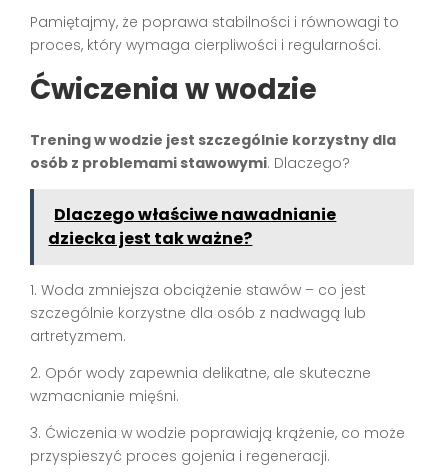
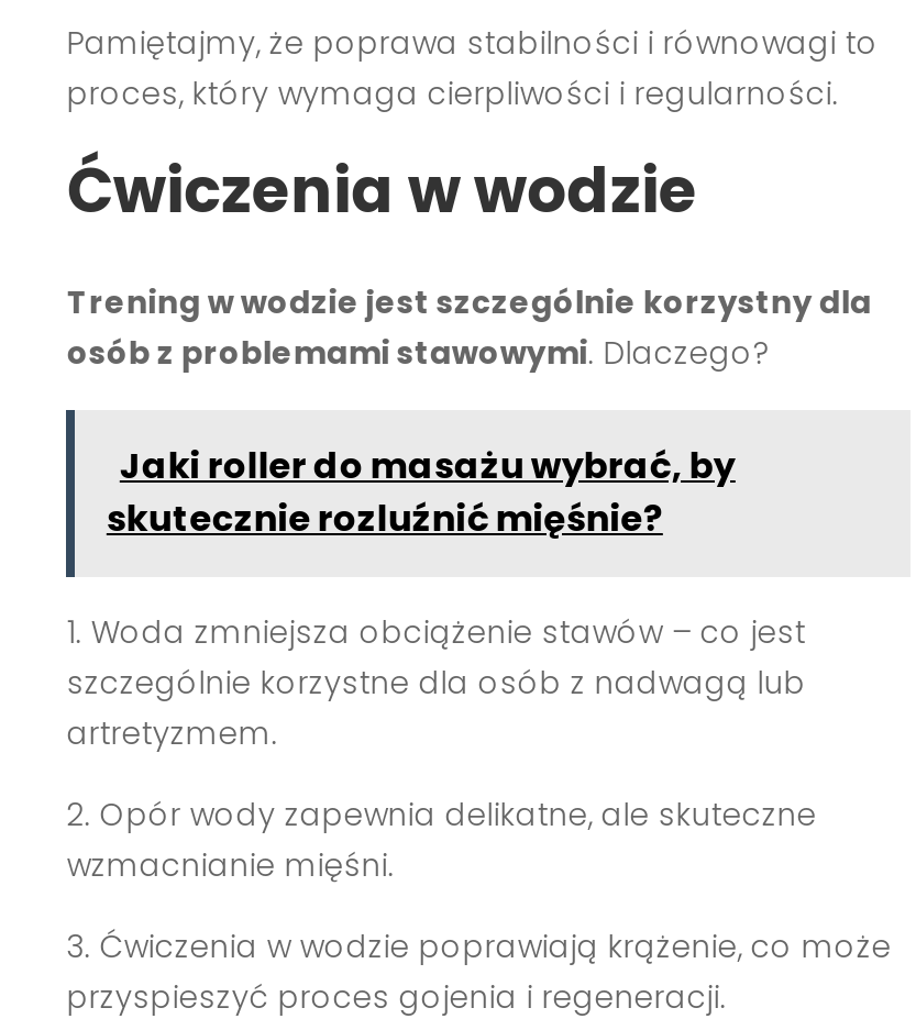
- Dlaczego właściwe nawadnianie
- dziecka jest tak ważne?
+ Jaki roller do masażu wybrać, by
+ skutecznie rozluźnić mięśnie?
